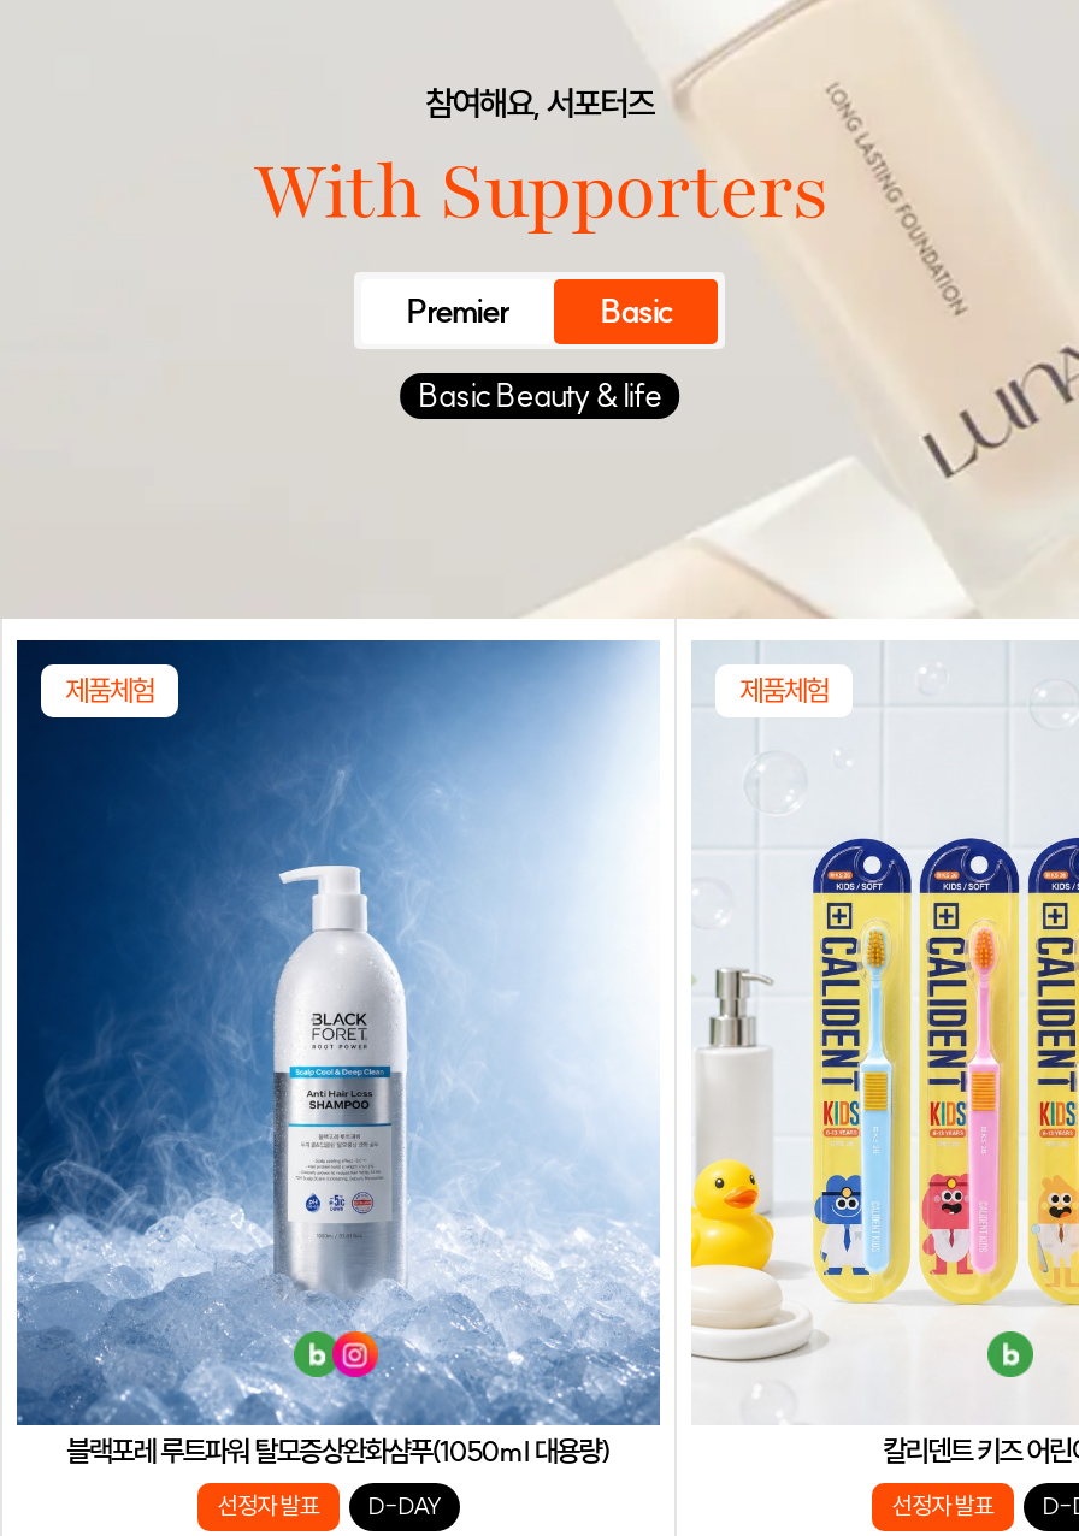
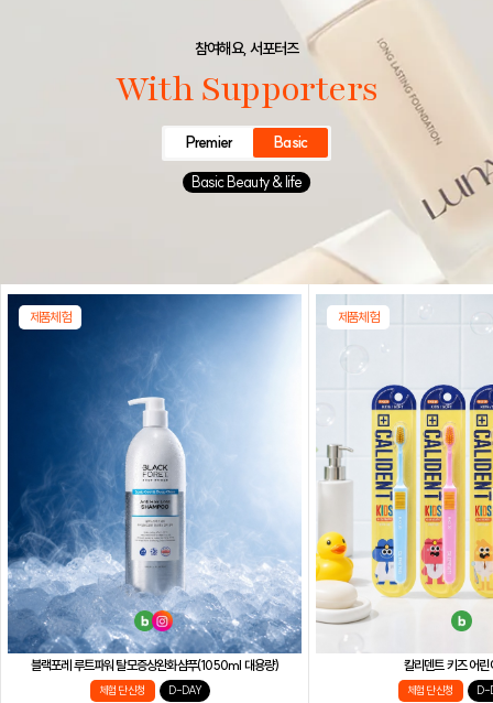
- 선정자 발표
+ 체험단 신청

- 선정자 발표
+ 체험단 신청
